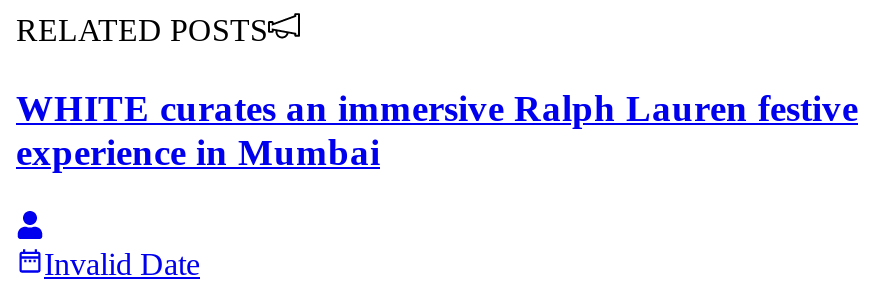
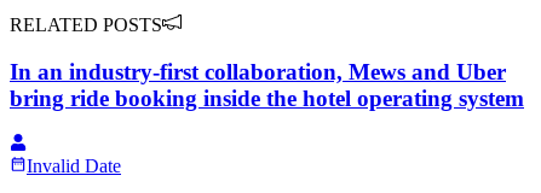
- WHITE curates an immersive Ralph Lauren festive
- experience in Mumbai
+ In an industry-first collaboration, Mews and Uber
+ bring ride booking inside the hotel operating system
